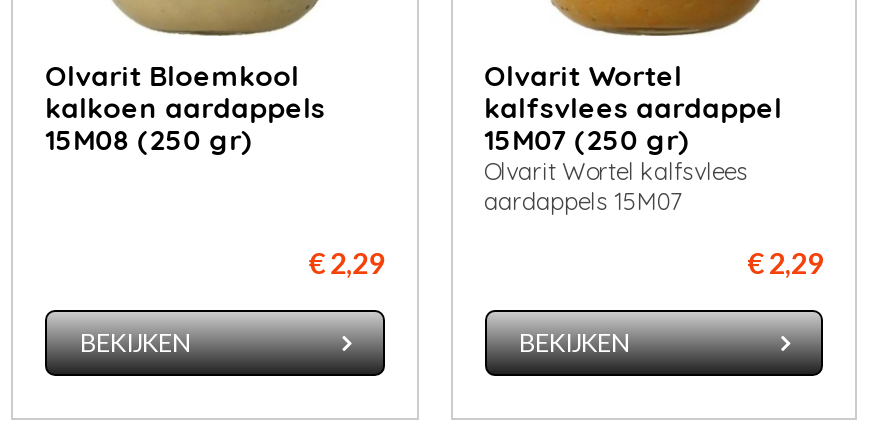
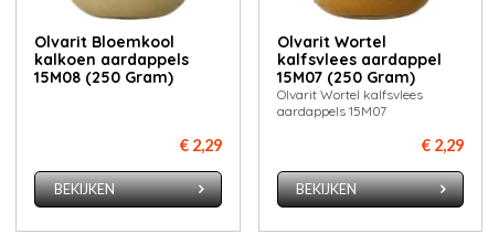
- 15M08 (250 gr)
+ 15M08 (250 Gram)

- 15M07 (250 gr)
+ 15M07 (250 Gram)
